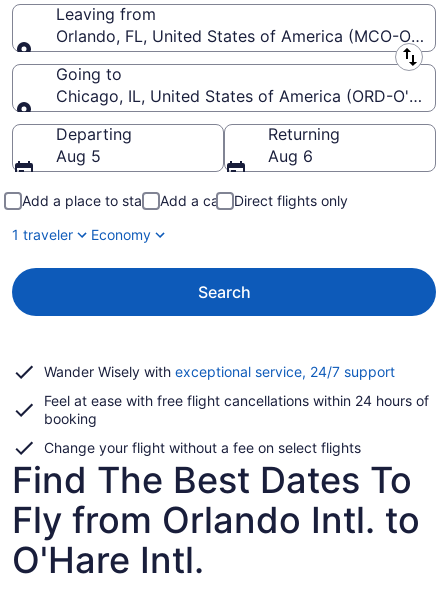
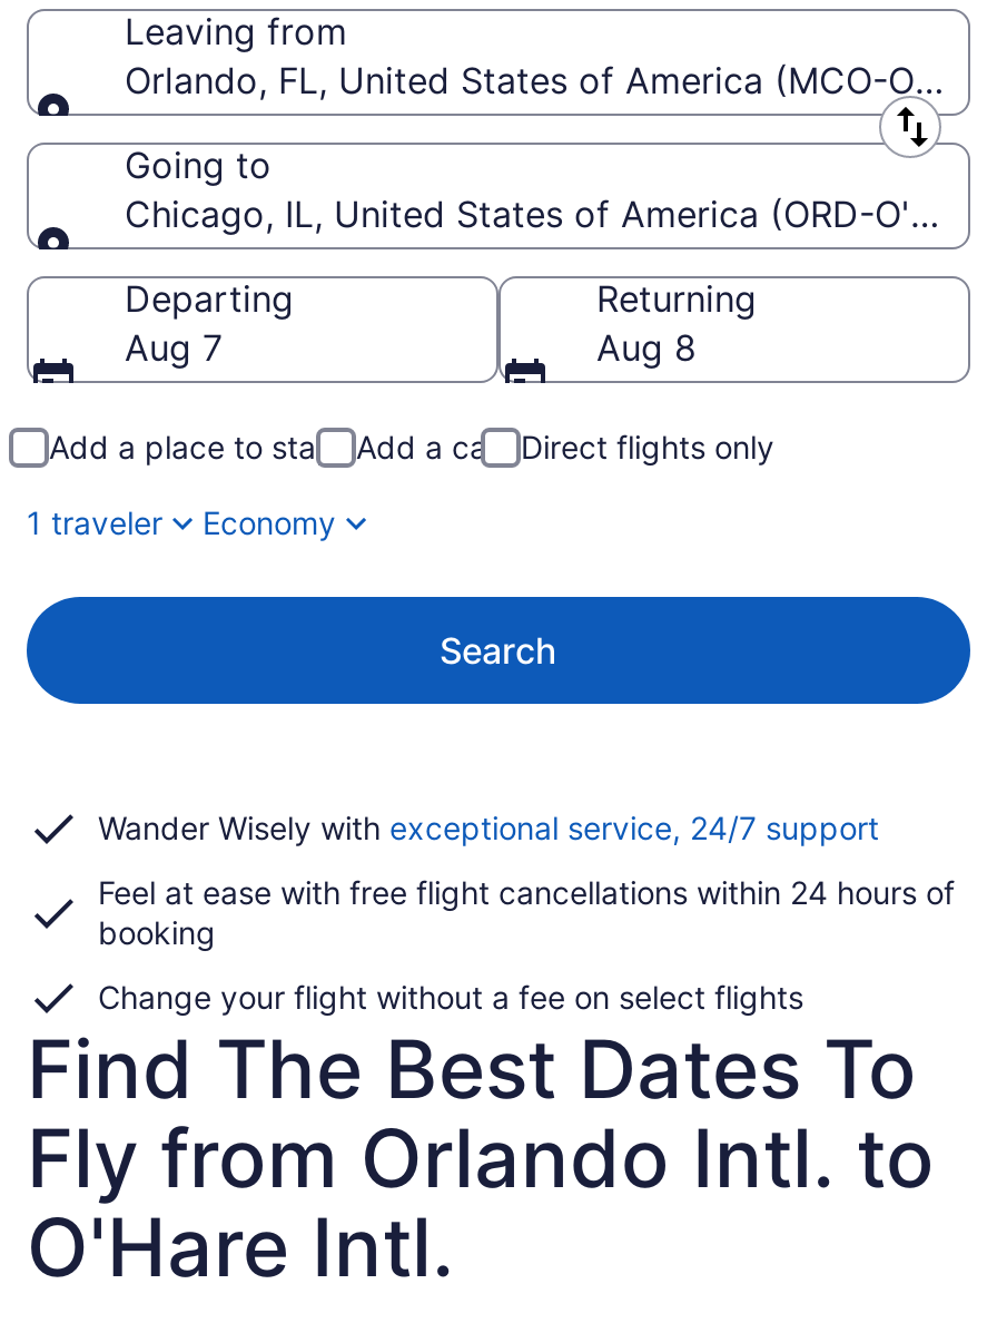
- Aug 5
+ Aug 7

- Aug 6
+ Aug 8
